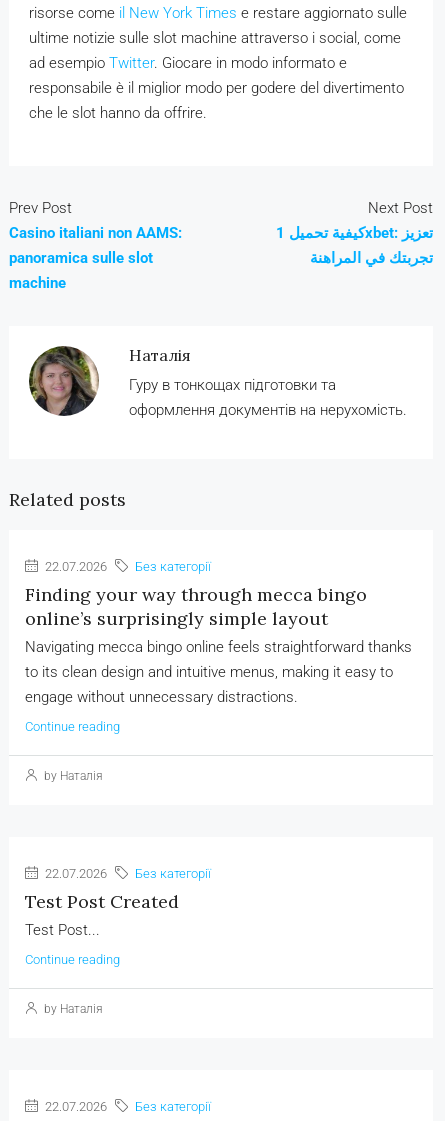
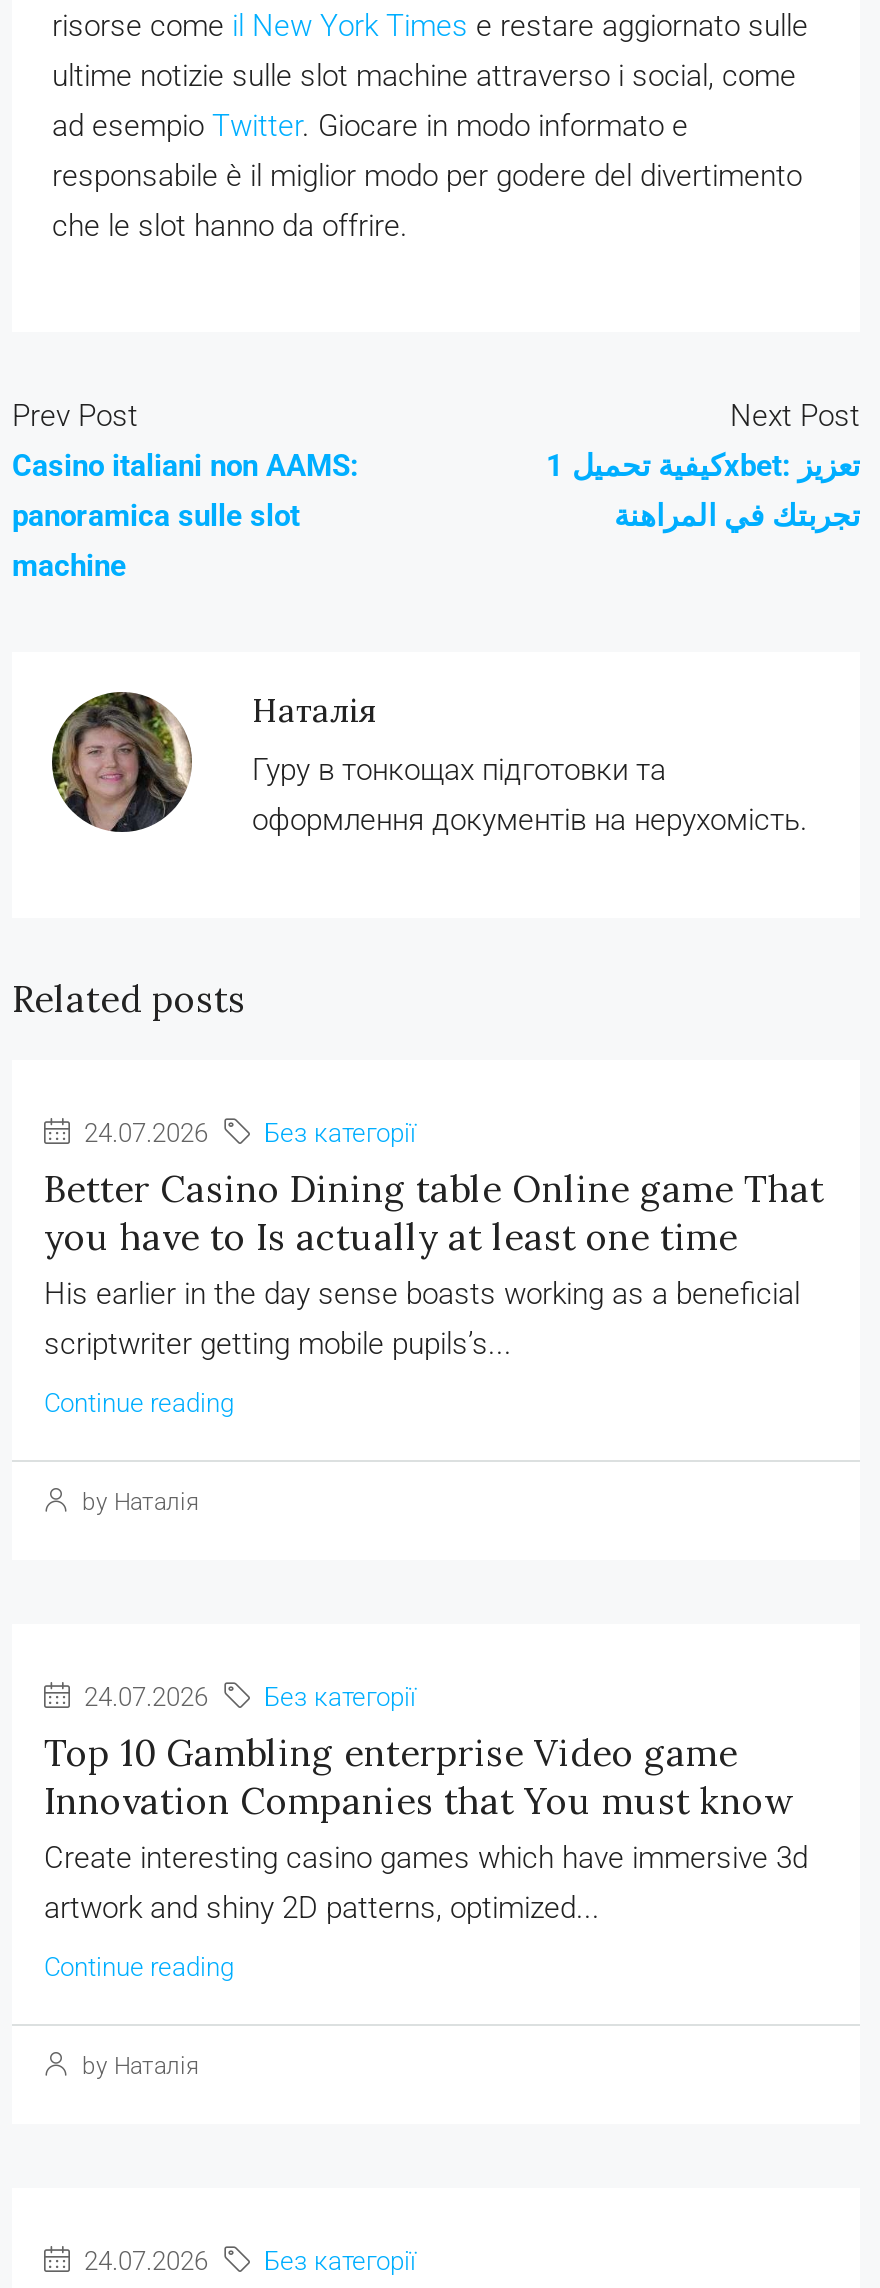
- 22.07.2026 Без категорії
+ 24.07.2026 Без категорії

- Finding your way through mecca bingo
- online’s surprisingly simple layout
- Navigating mecca bingo online feels straightforward thanks
- to its clean design and intuitive menus, making it easy to
- engage without unnecessary distractions.
+ Better Casino Dining table Online game That
+ you have to Is actually at least one time
+ His earlier in the day sense boasts working as a beneficial
+ scriptwriter getting mobile pupils’s...

moved up: Continue reading | by Наталія | Без категорії

- 22.07.2026 Без категорії
+ 24.07.2026 Без категорії

- Test Post Created
- Test Post...
+ Top 10 Gambling enterprise Video game
+ Innovation Companies that You must know
+ Create interesting casino games which have immersive 3d
+ artwork and shiny 2D patterns, optimized...

- 22.07.2026 Без категорії
+ 24.07.2026 Без категорії
